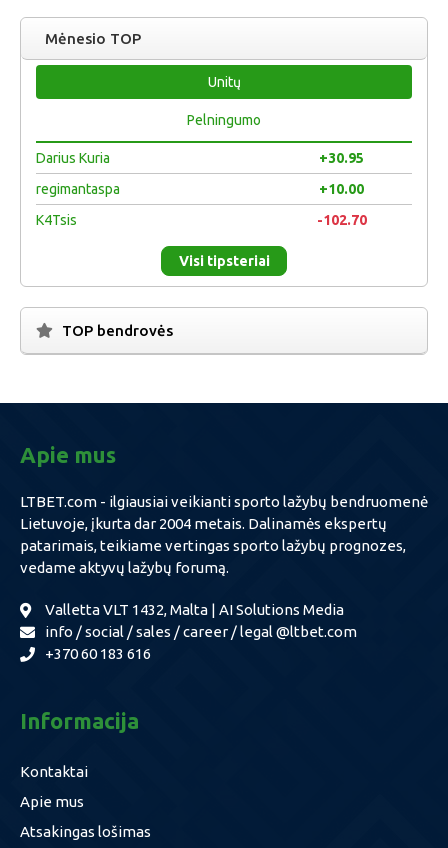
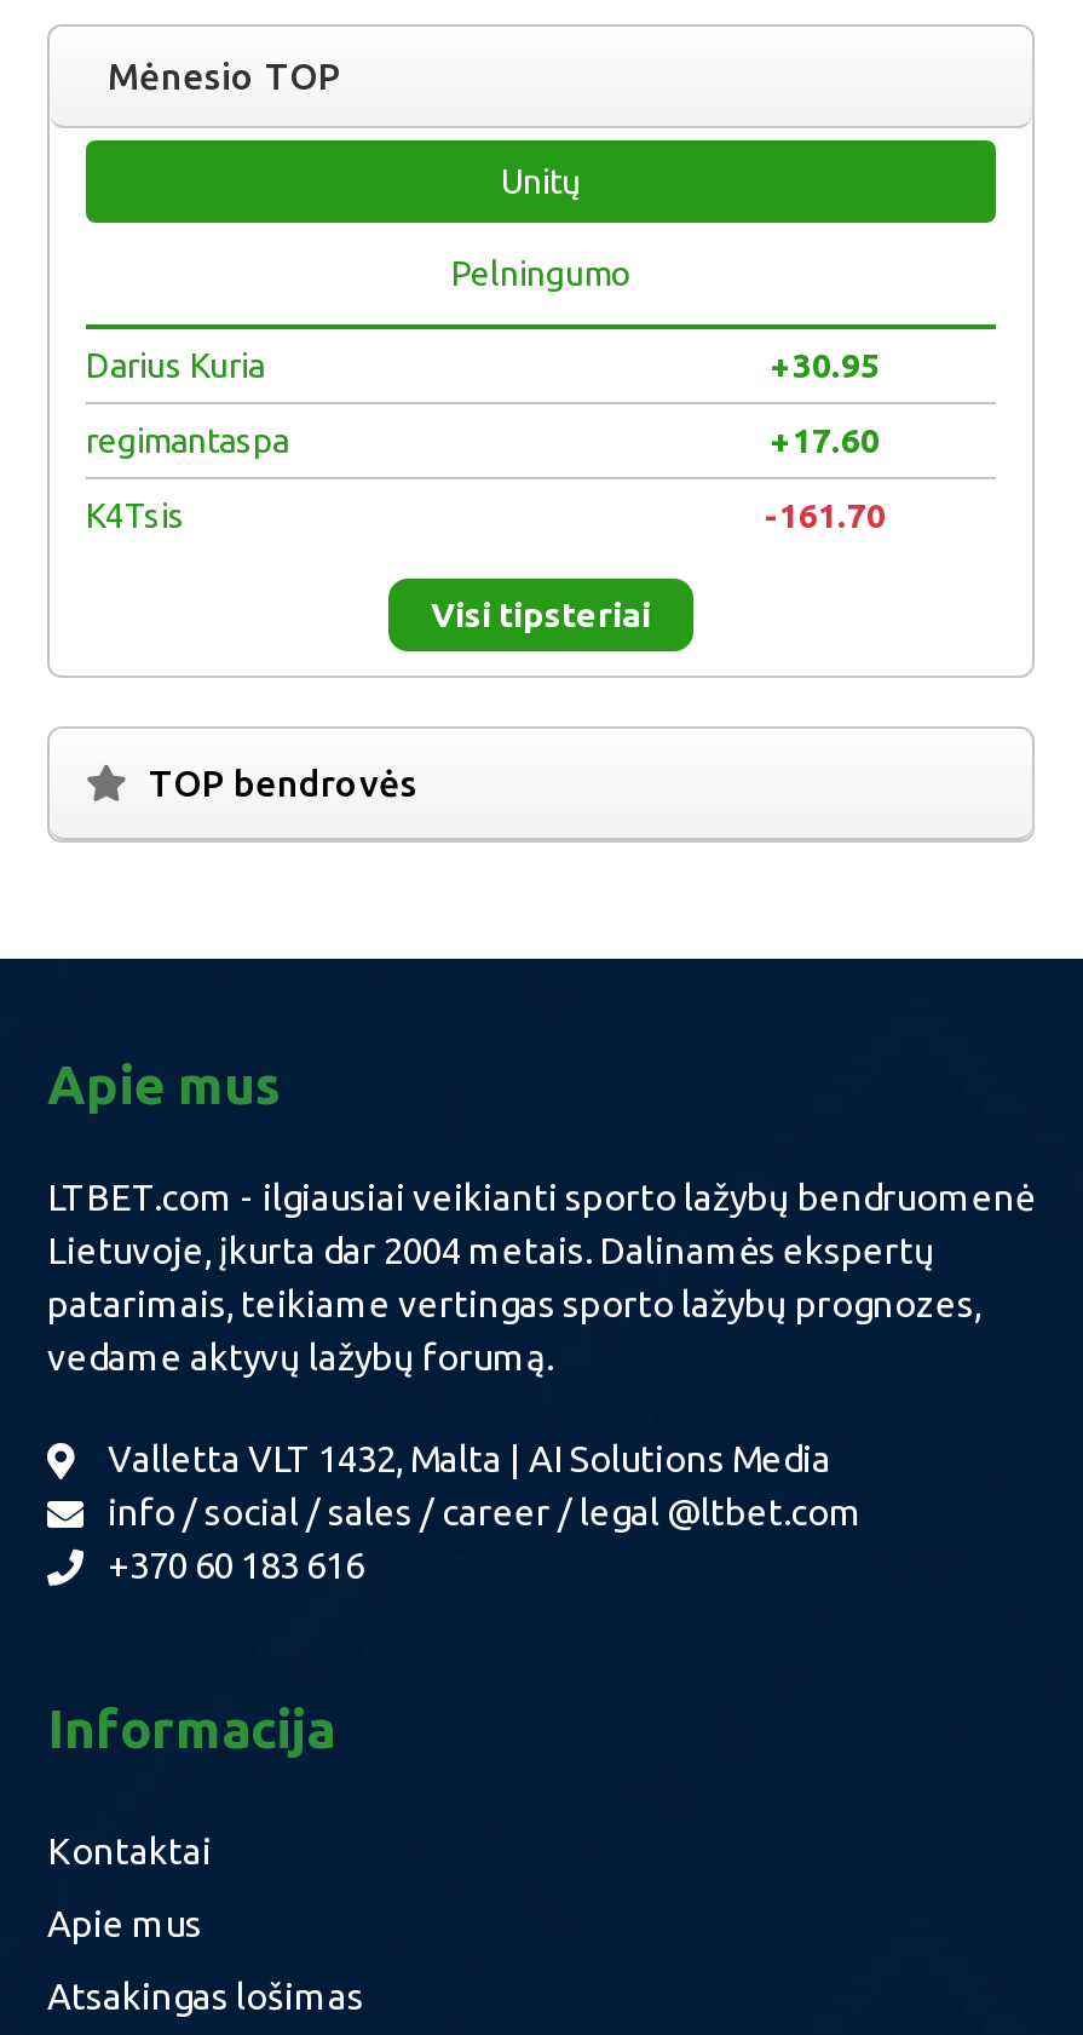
- +10.00
+ +17.60

- -102.70
+ -161.70
